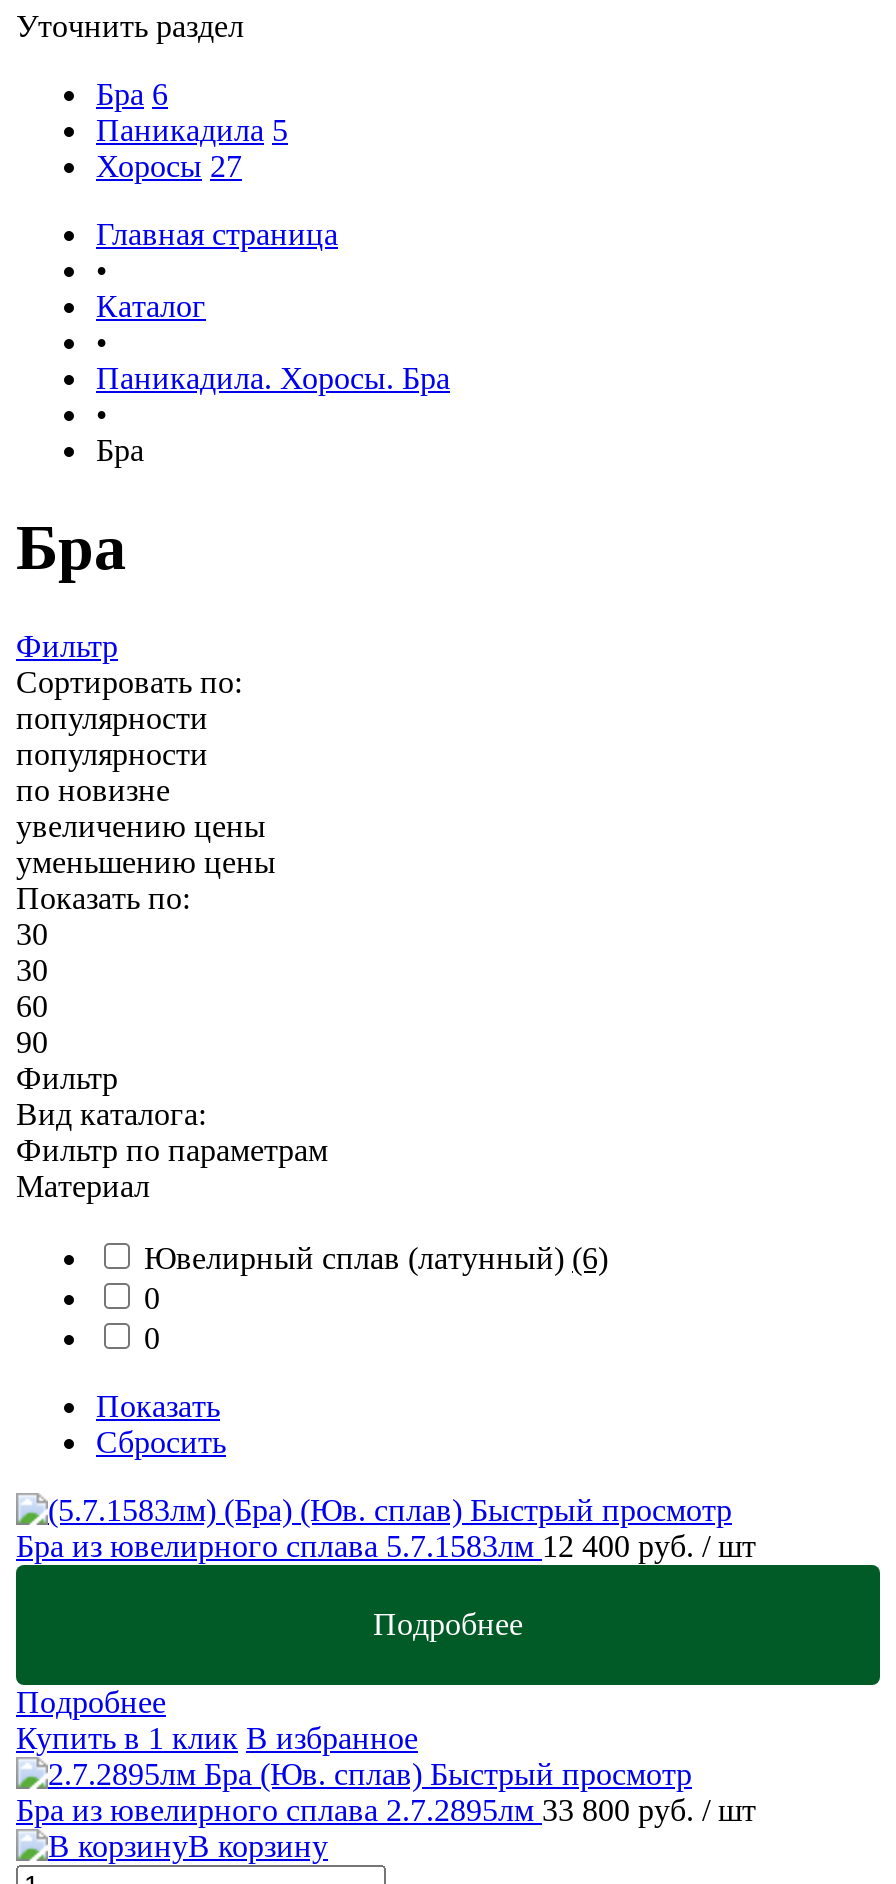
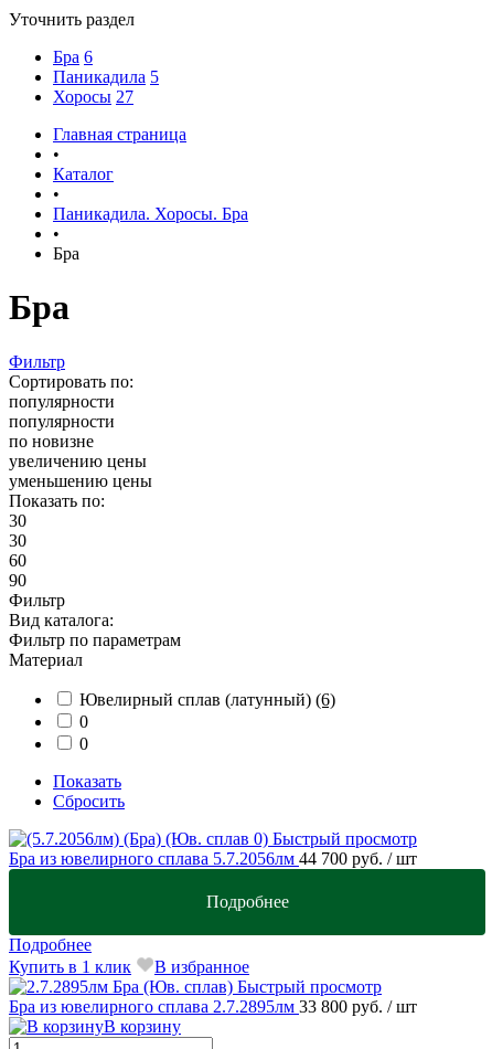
- Бра из ювелирного сплава 5.7.1583лм 12 400 руб. / шт
+ Бра из ювелирного сплава 5.7.2056лм 44 700 руб. / шт
